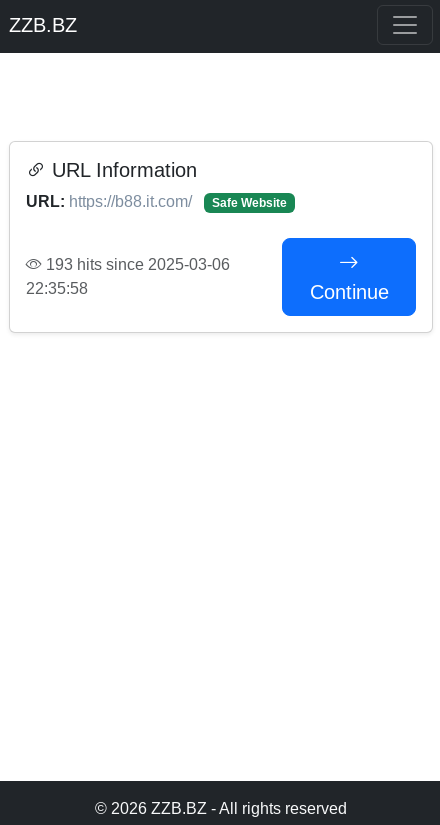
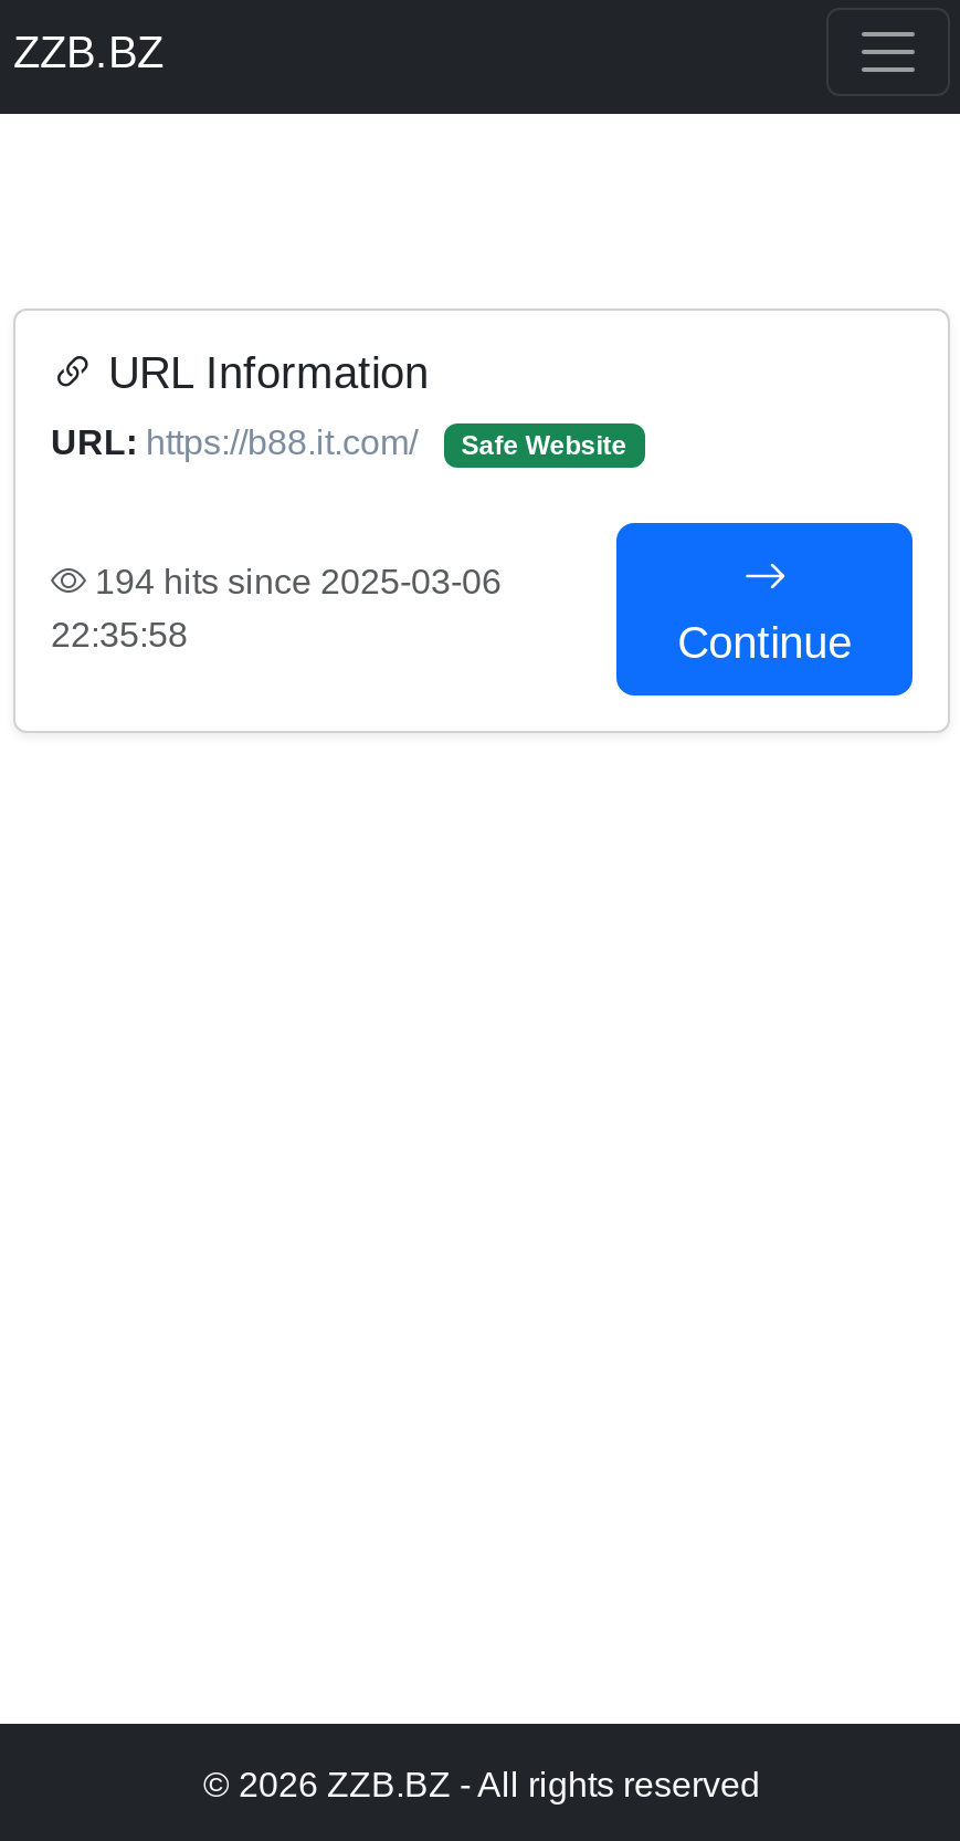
- 193 hits since 2025-03-06
+ 194 hits since 2025-03-06
